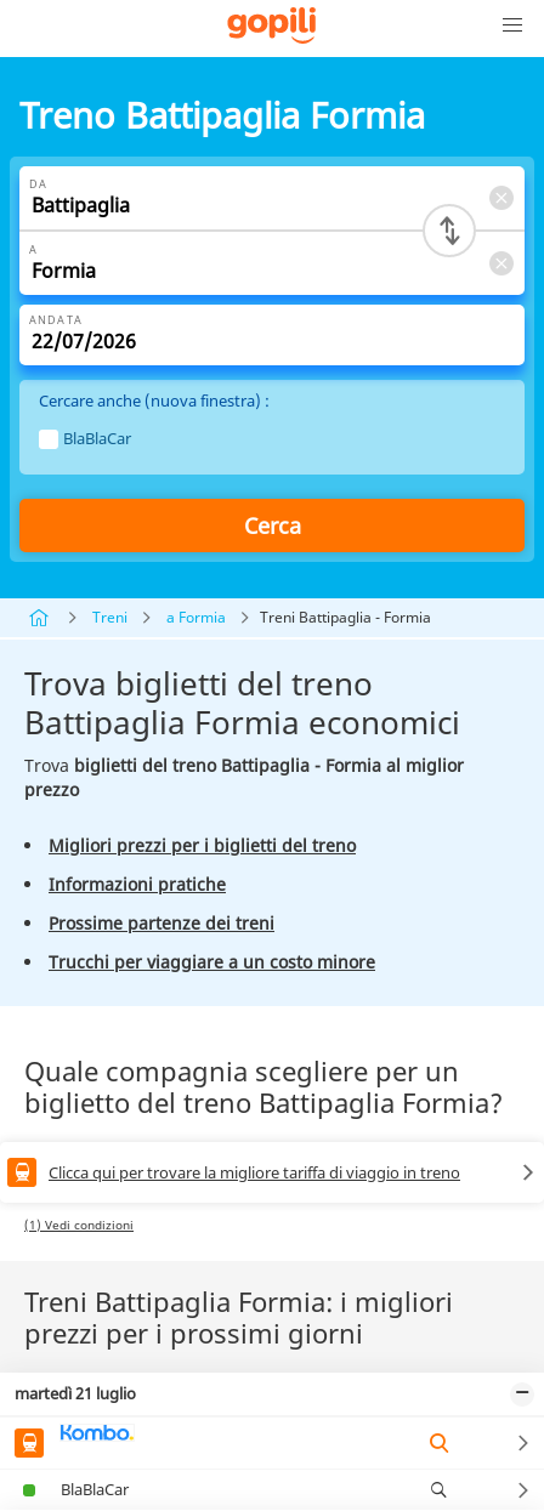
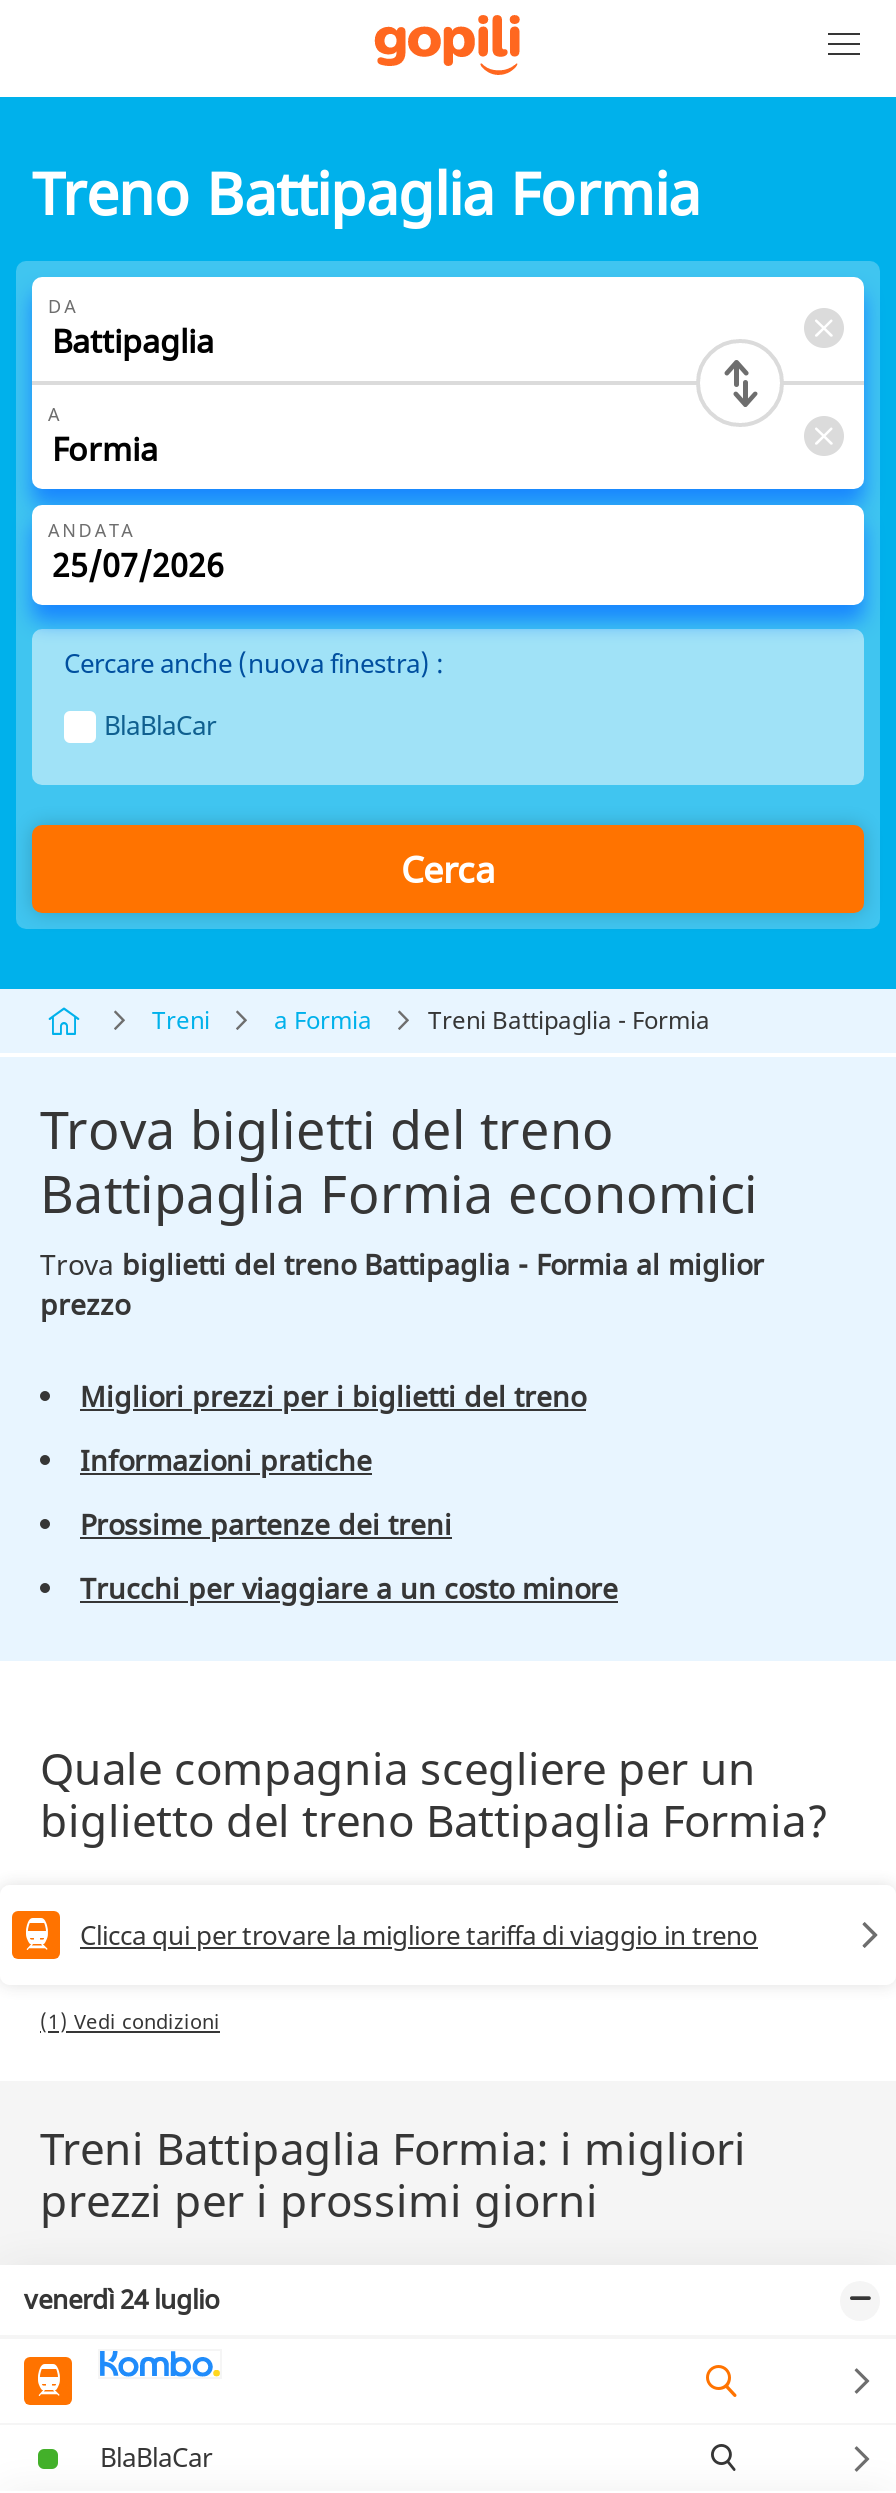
- martedì 21 luglio
+ venerdì 24 luglio
